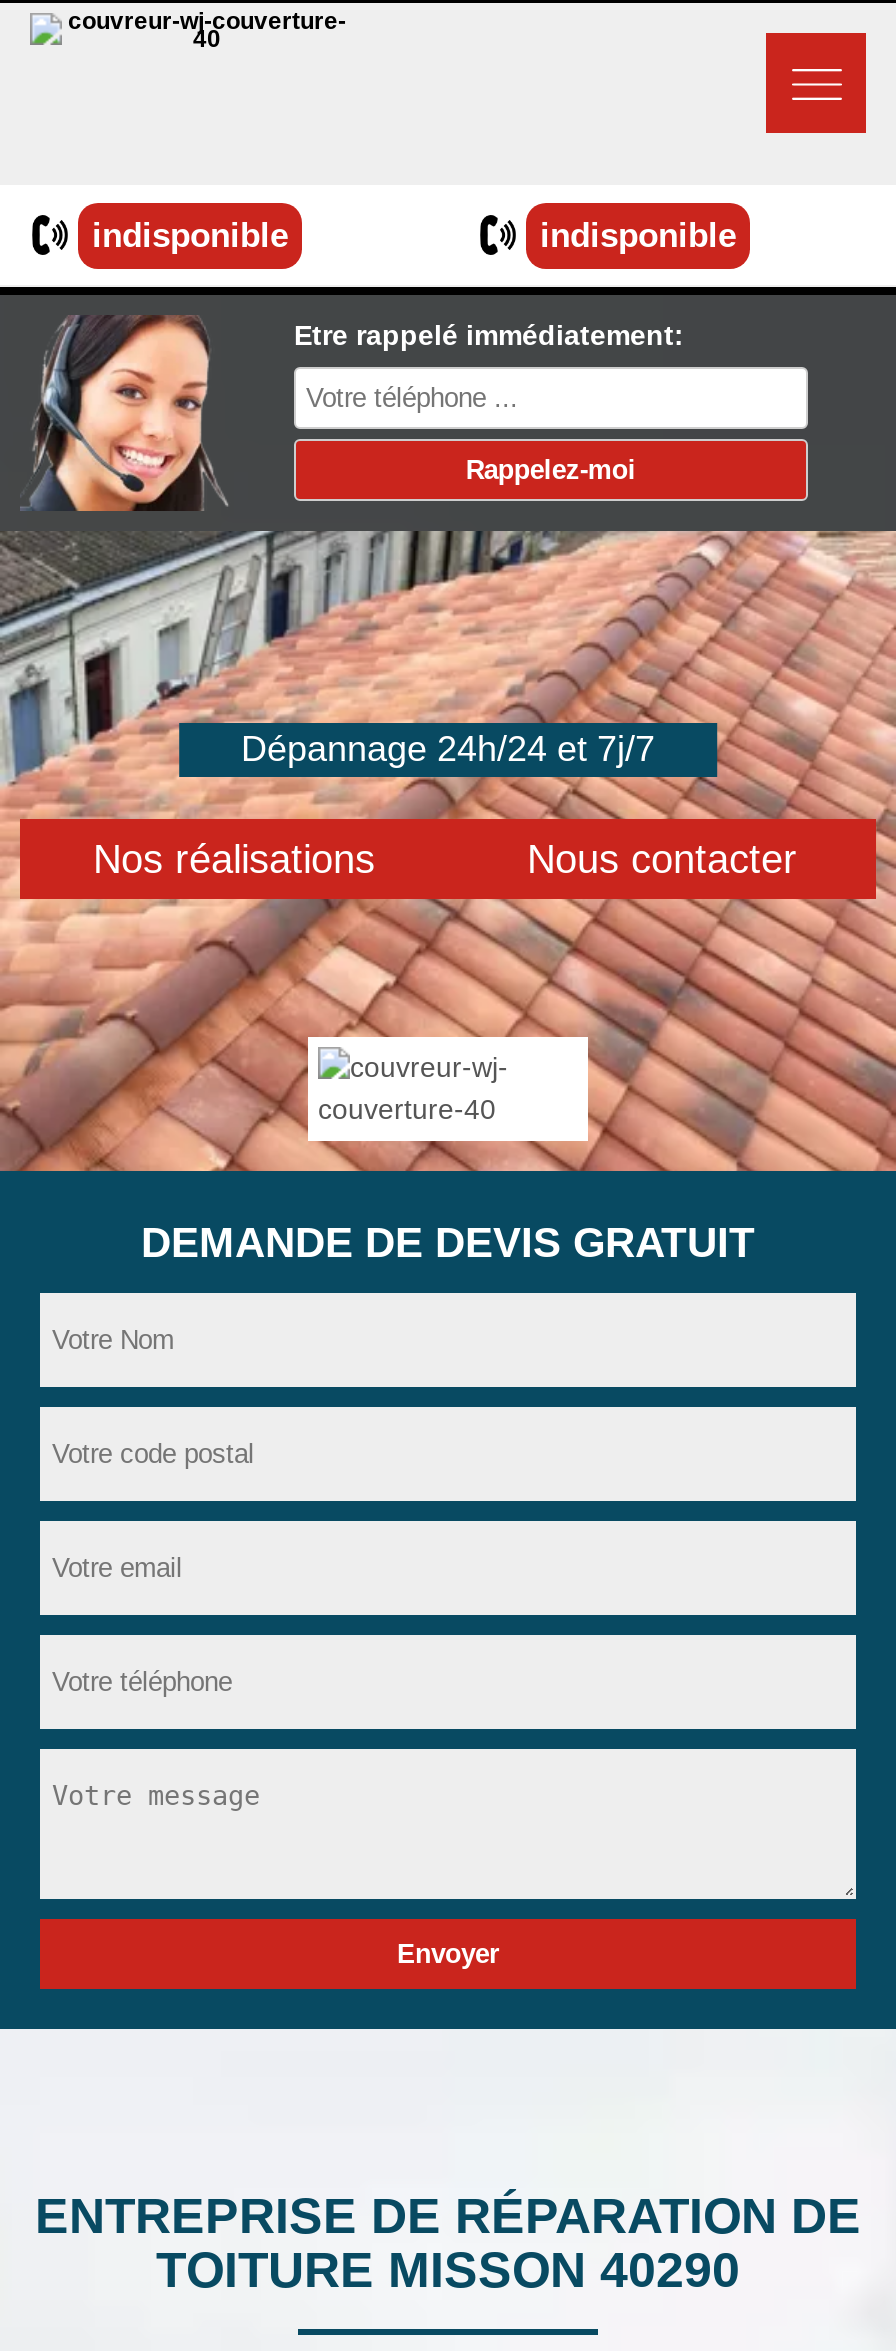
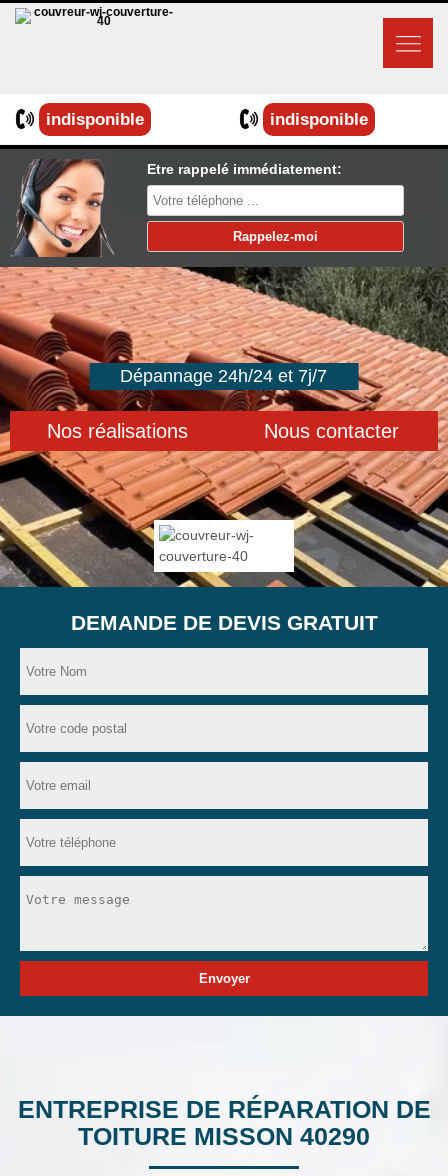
- [image]
+ [image]
